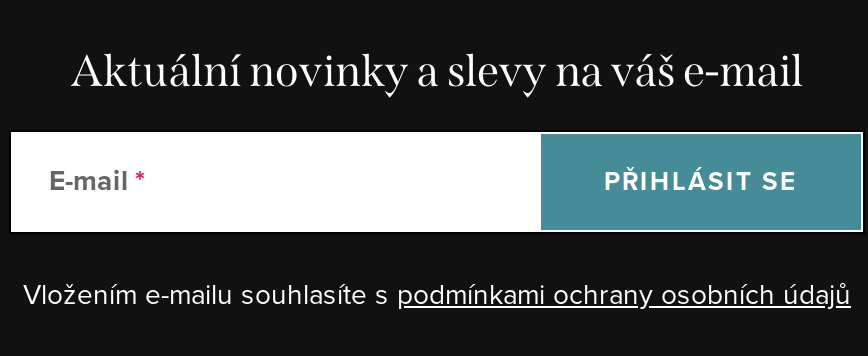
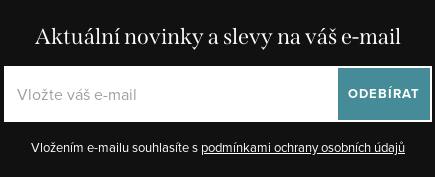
- E-mail

- PŘIHLÁSIT SE
+ ODEBÍRAT
